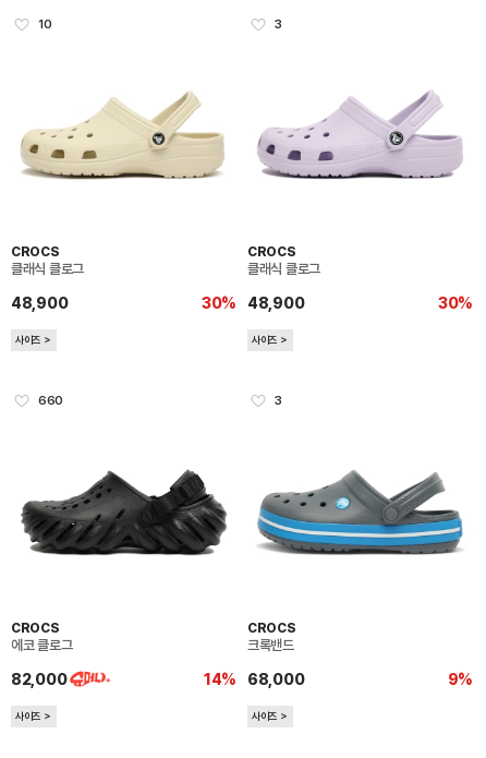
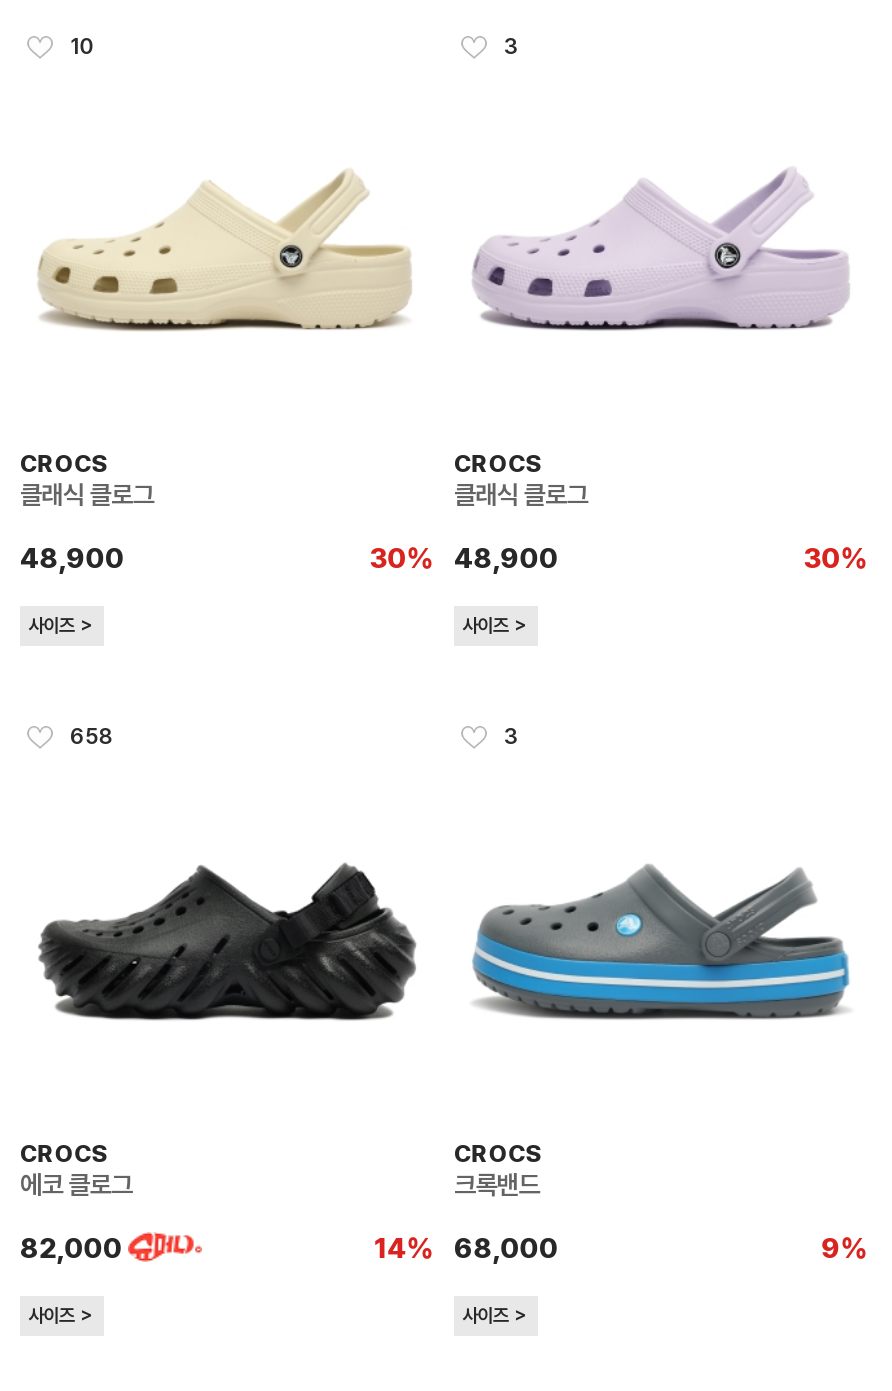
- 660
+ 658
